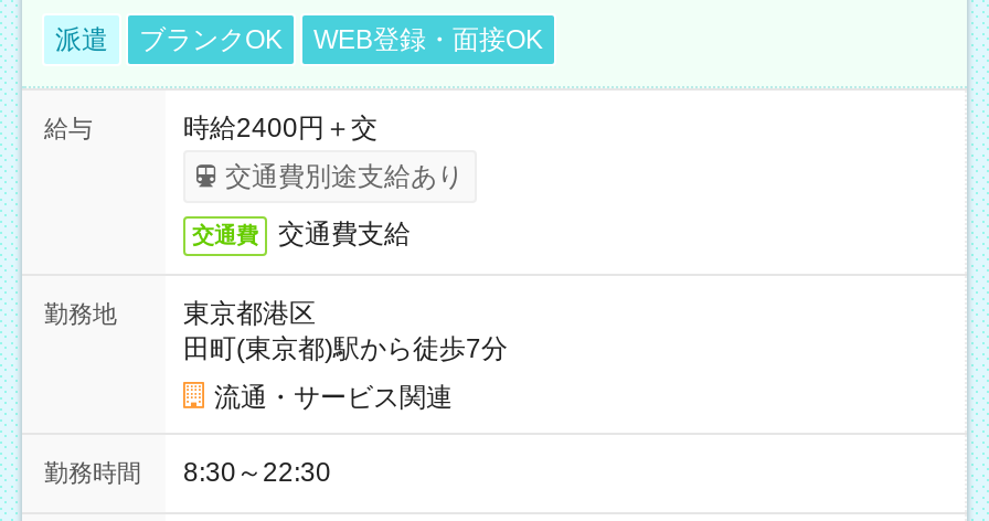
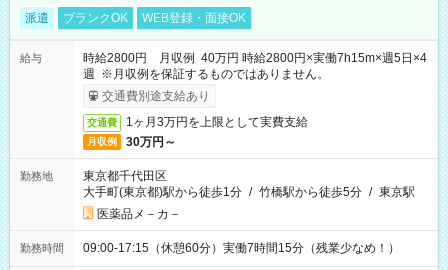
- 時給2400円＋交
+ 時給2800円 月収例 40万円 時給2800円×実働7h15m×週5日×4
+ 週 ※月収例を保証するものではありません。

- 交通費支給
+ 1ヶ月3万円を上限として実費支給
+ 月収例
+ 30万円～

- 東京都港区
- 田町(東京都)駅から徒歩7分
+ 東京都千代田区
+ 大手町(東京都)駅から徒歩1分 / 竹橋駅から徒歩5分 / 東京駅

- 流通・サービス関連
+ 医薬品メ－カ－

- 8:30～22:30
+ 09:00-17:15（休憩60分）実働7時間15分（残業少なめ！）
